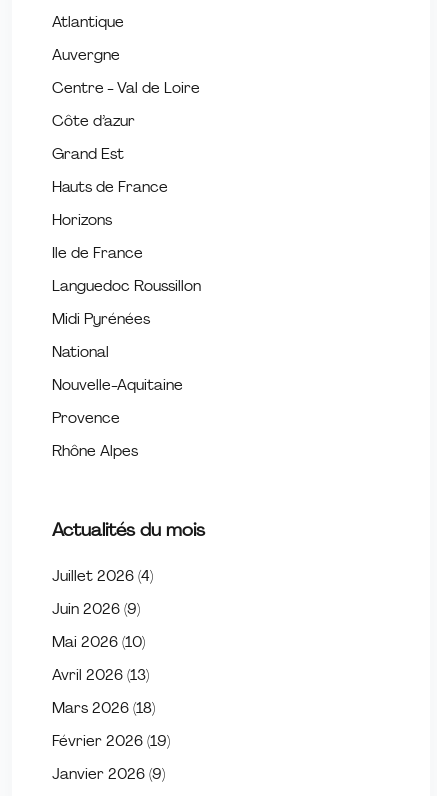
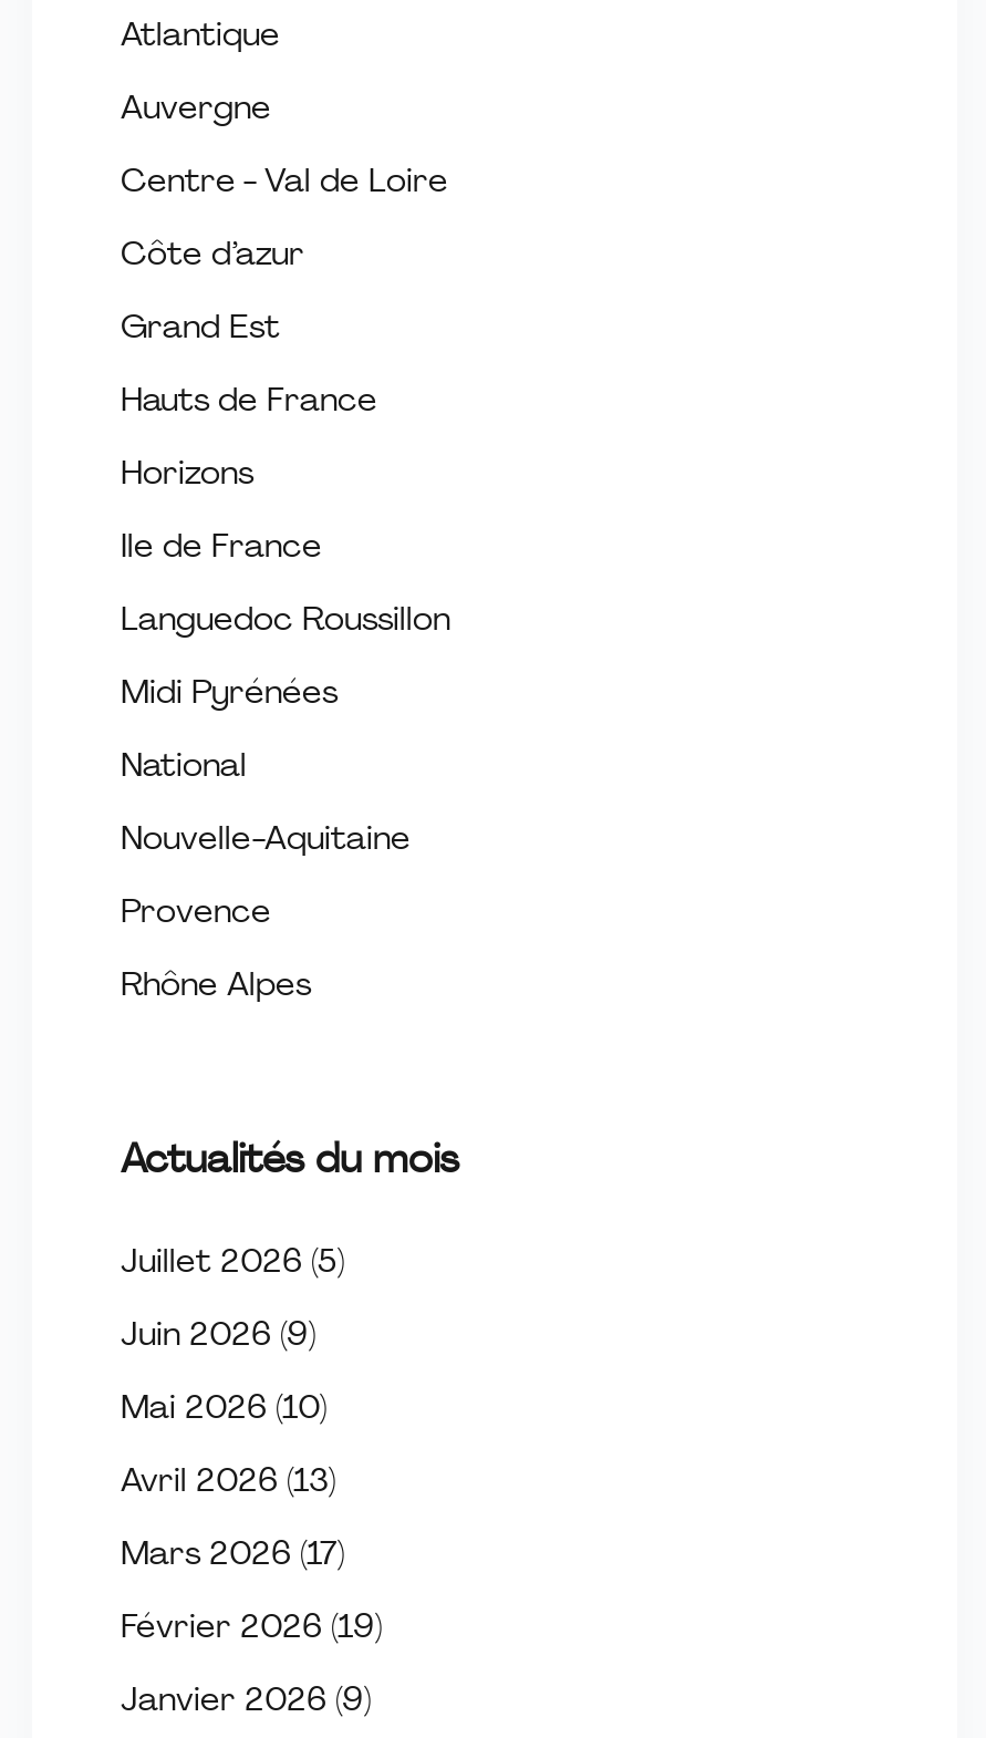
- Juillet 2026 (4)
+ Juillet 2026 (5)

- Mars 2026 (18)
+ Mars 2026 (17)
